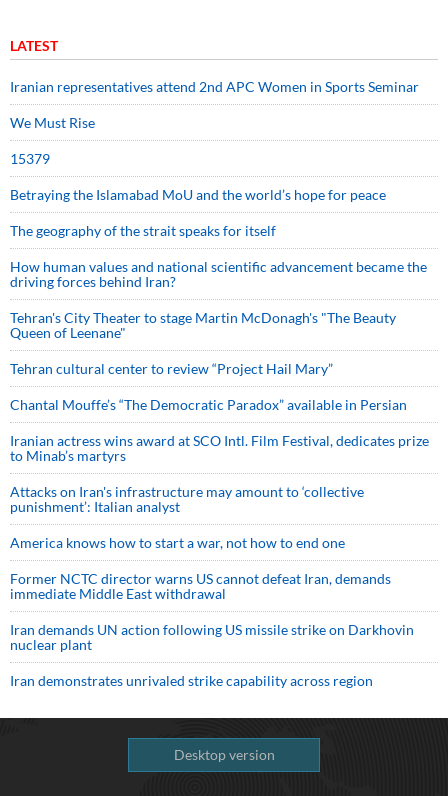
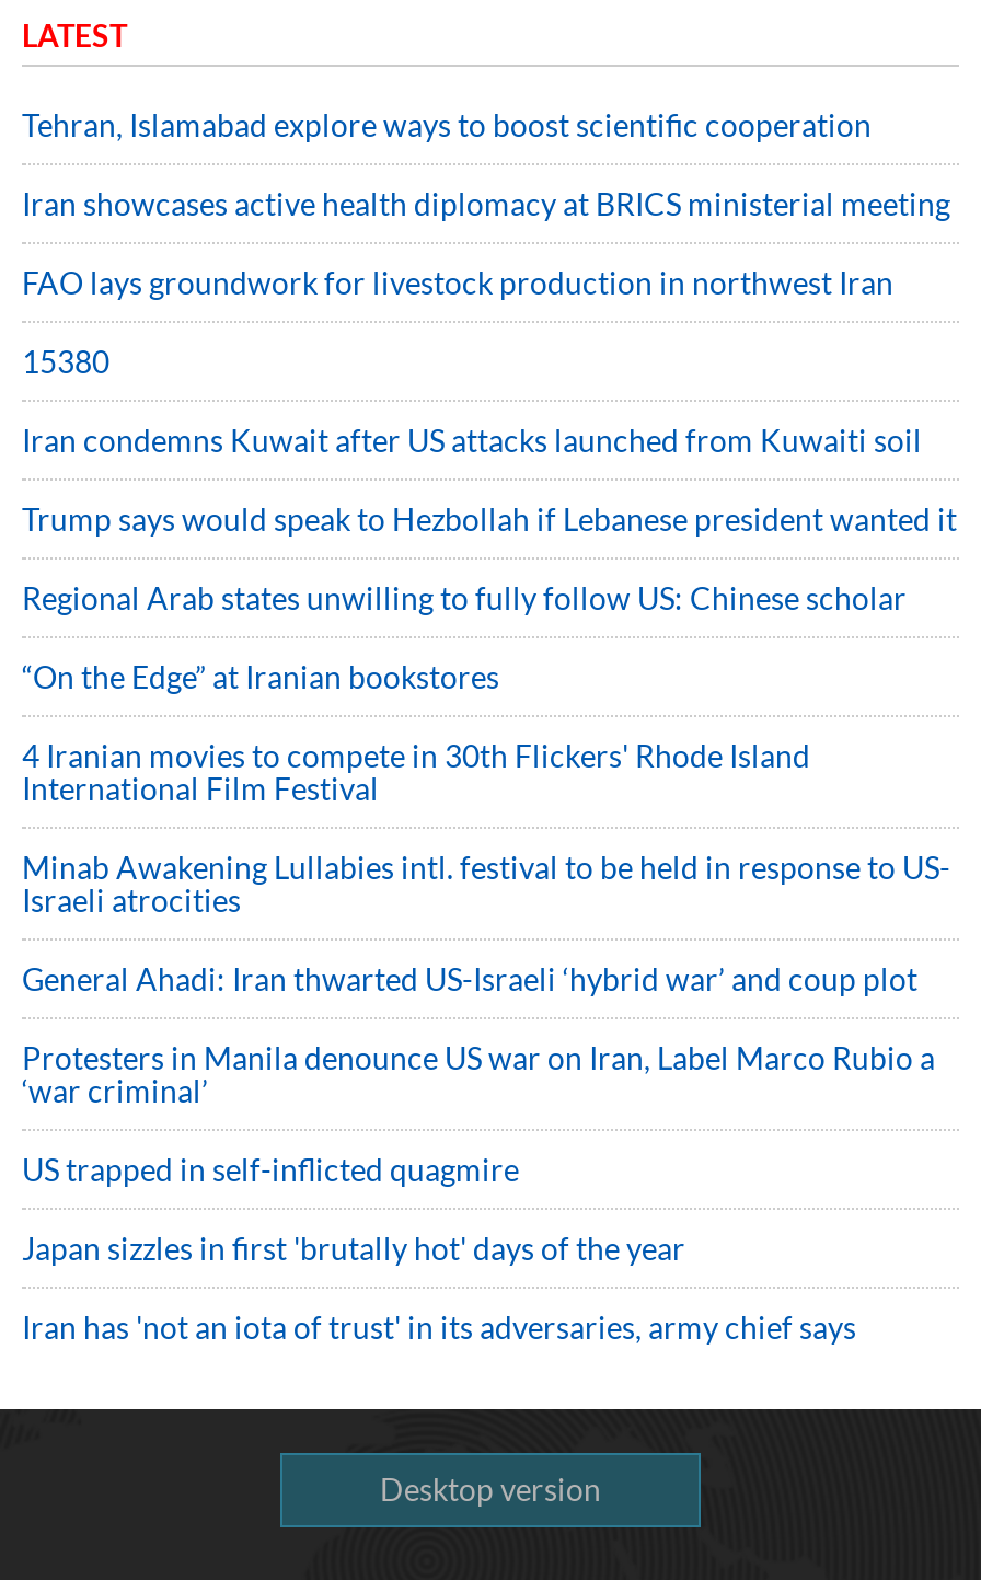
- Iranian representatives attend 2nd APC Women in Sports Seminar
+ Tehran, Islamabad explore ways to boost scientific cooperation

- We Must Rise
+ Iran showcases active health diplomacy at BRICS ministerial meeting

- 15379
+ FAO lays groundwork for livestock production in northwest Iran

- Betraying the Islamabad MoU and the world’s hope for peace
+ 15380

- The geography of the strait speaks for itself
+ Iran condemns Kuwait after US attacks launched from Kuwaiti soil

- How human values and national scientific advancement became the
- driving forces behind Iran?
+ Trump says would speak to Hezbollah if Lebanese president wanted it

- Tehran's City Theater to stage Martin McDonagh's "The Beauty
- Queen of Leenane"
+ Regional Arab states unwilling to fully follow US: Chinese scholar

- Tehran cultural center to review “Project Hail Mary”
+ “On the Edge” at Iranian bookstores

- Chantal Mouffe’s “The Democratic Paradox” available in Persian
+ 4 Iranian movies to compete in 30th Flickers' Rhode Island
+ International Film Festival

- Iranian actress wins award at SCO Intl. Film Festival, dedicates prize
- to Minab’s martyrs
+ Minab Awakening Lullabies intl. festival to be held in response to US-
+ Israeli atrocities

- Attacks on Iran's infrastructure may amount to ‘collective
- punishment’: Italian analyst
+ General Ahadi: Iran thwarted US-Israeli ‘hybrid war’ and coup plot

- America knows how to start a war, not how to end one
+ Protesters in Manila denounce US war on Iran, Label Marco Rubio a
+ ‘war criminal’

- Former NCTC director warns US cannot defeat Iran, demands
- immediate Middle East withdrawal
+ US trapped in self-inflicted quagmire

- Iran demands UN action following US missile strike on Darkhovin
- nuclear plant
+ Japan sizzles in first 'brutally hot' days of the year

- Iran demonstrates unrivaled strike capability across region
+ Iran has 'not an iota of trust' in its adversaries, army chief says
